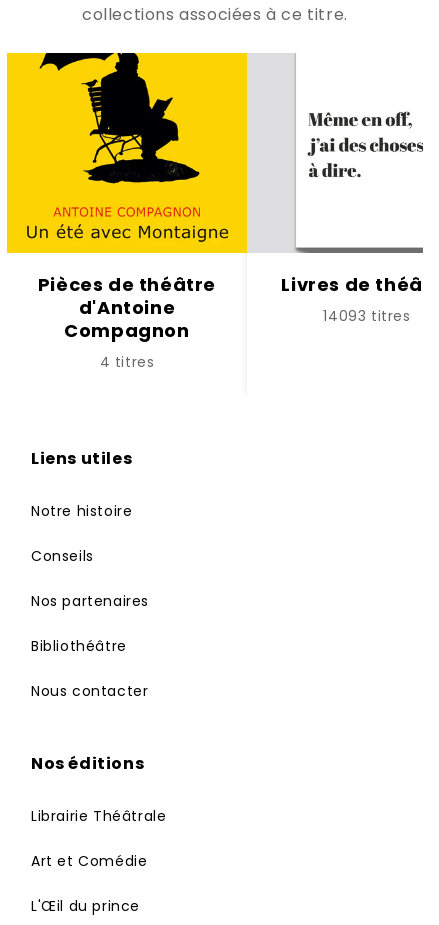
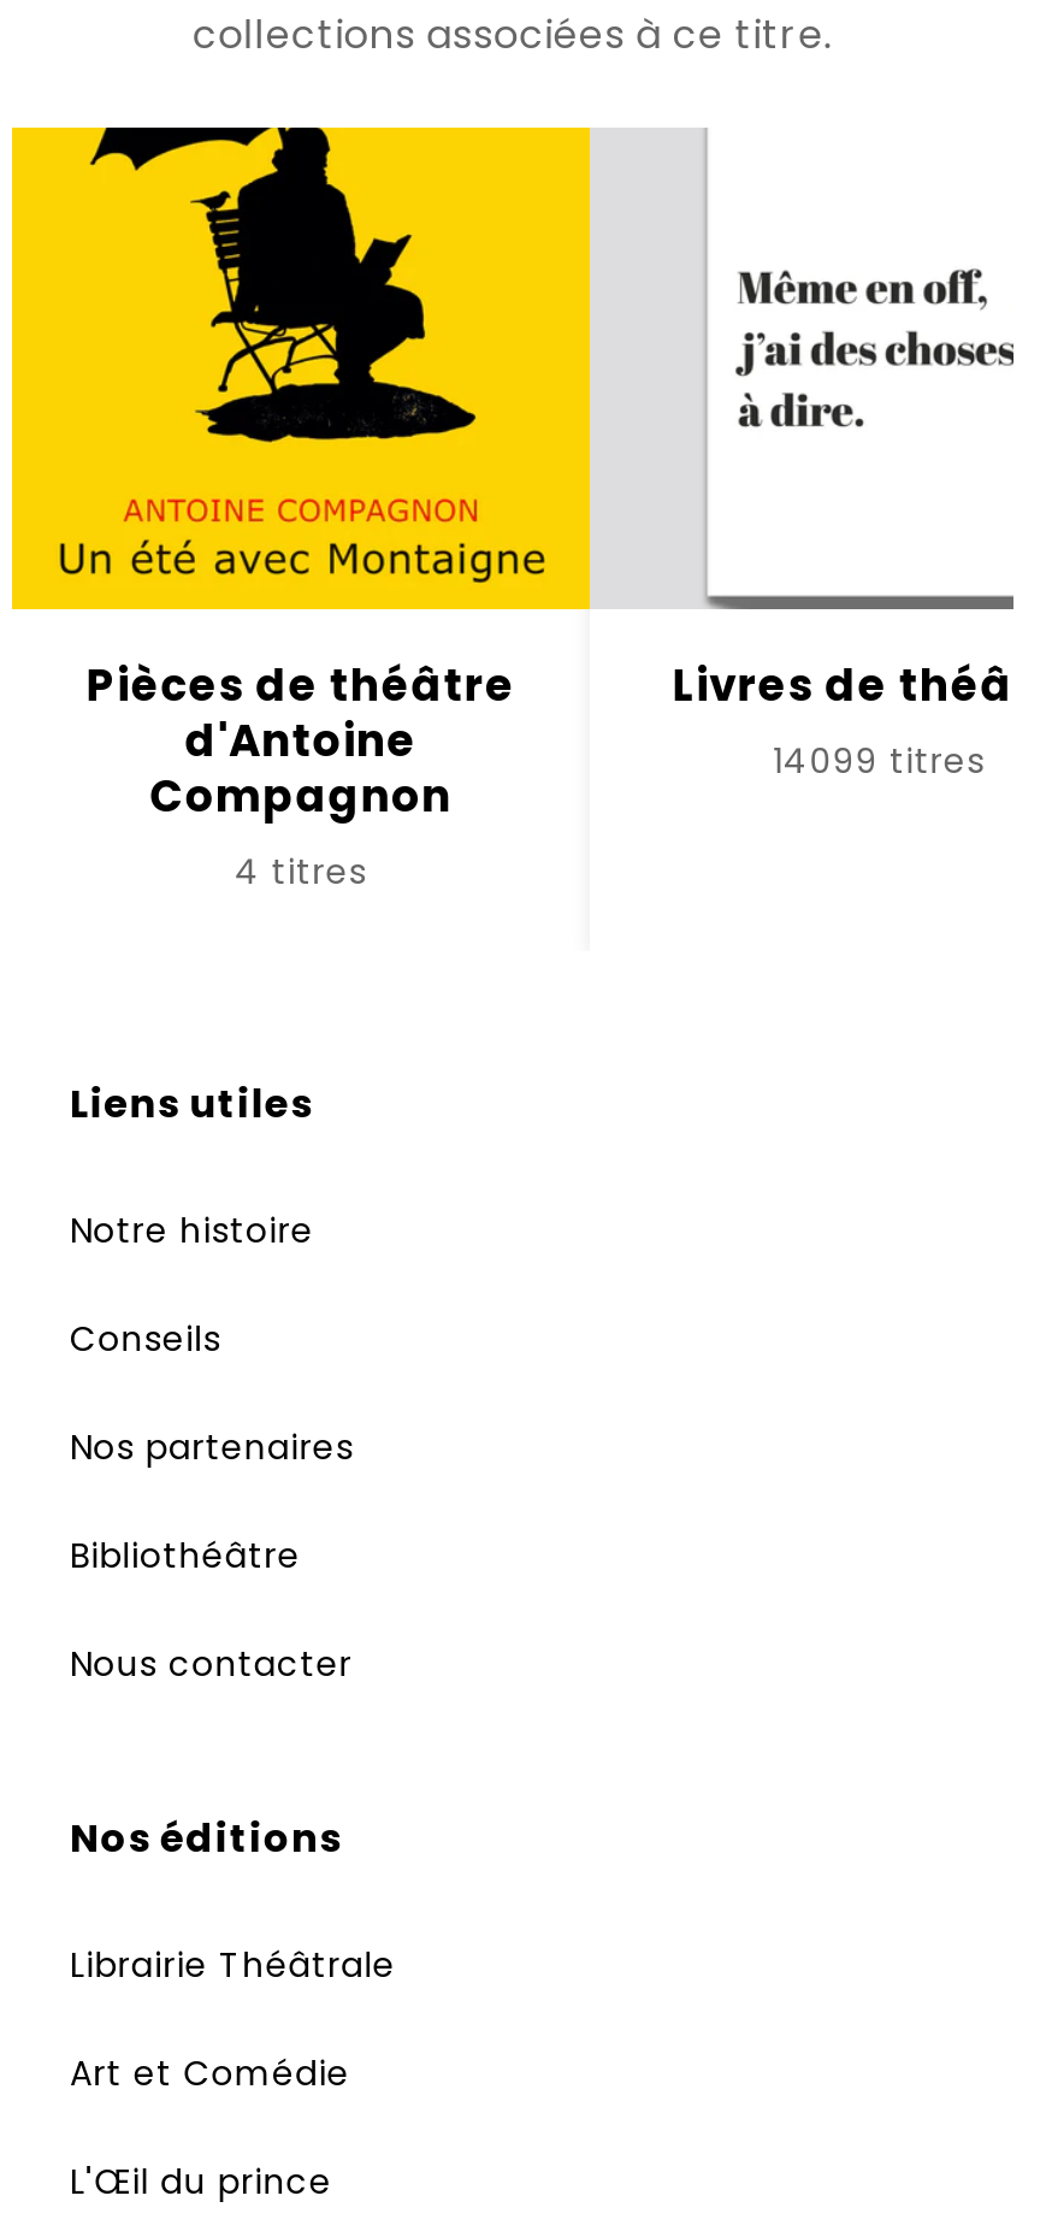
- 14093 titres
+ 14099 titres
